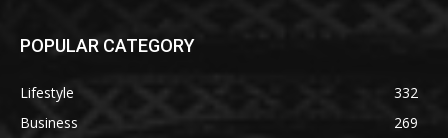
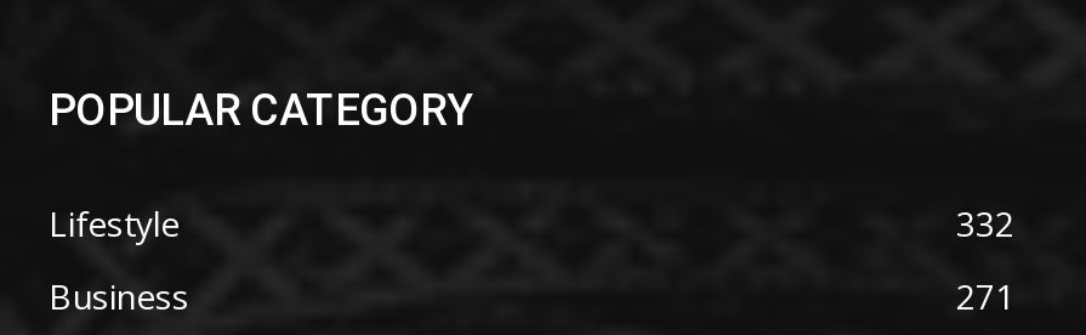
- 269
+ 271
